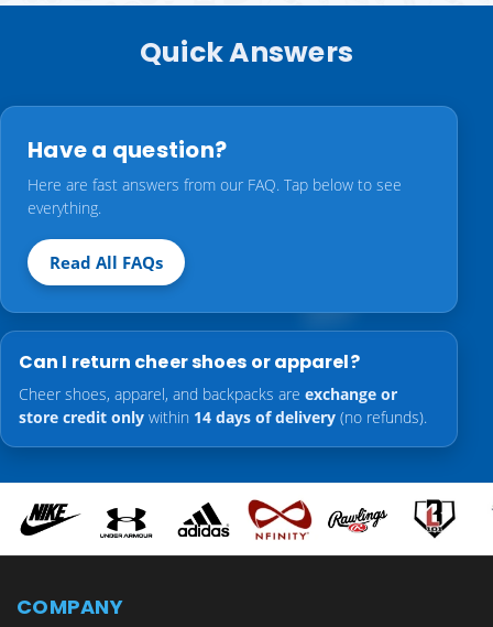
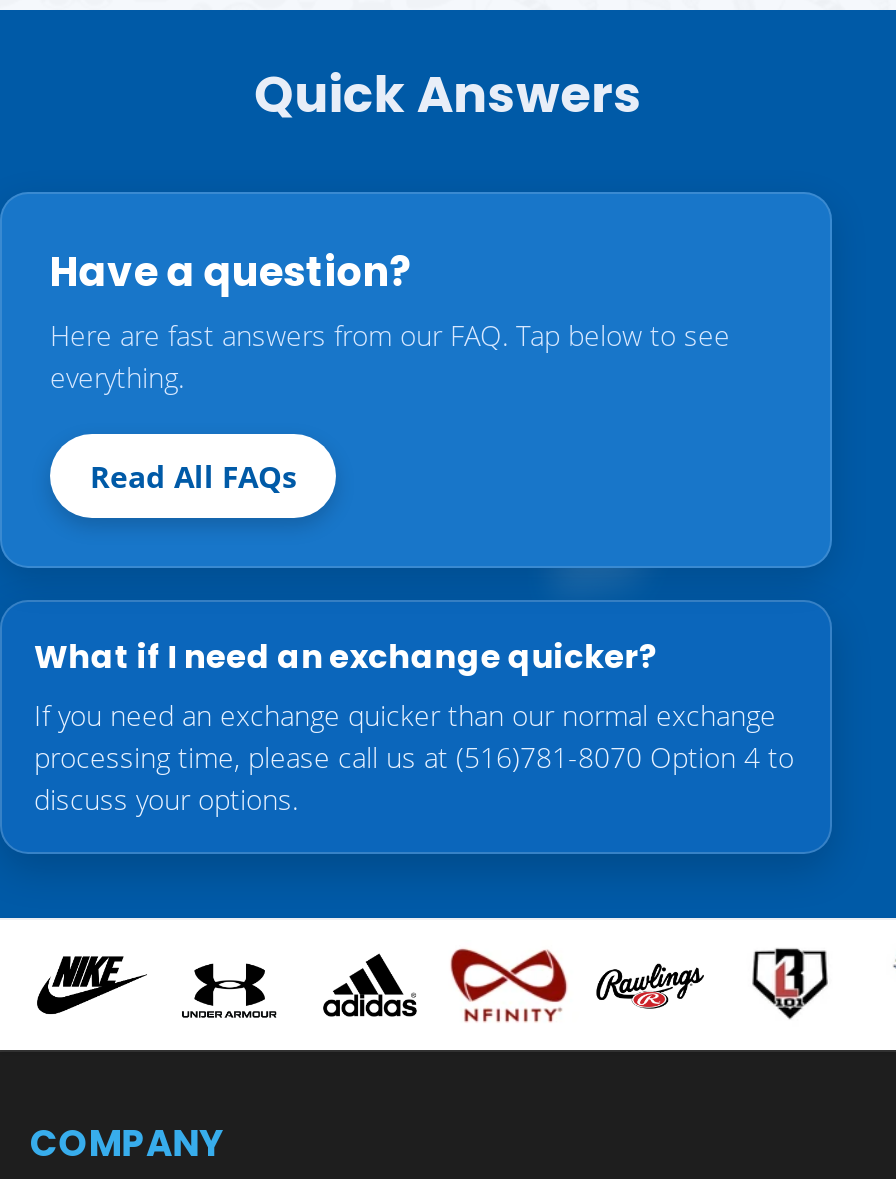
- Can I return cheer shoes or apparel?
- Cheer shoes, apparel, and backpacks are exchange or
- store credit only within 14 days of delivery (no refunds).
+ What if I need an exchange quicker?
+ If you need an exchange quicker than our normal exchange
+ processing time, please call us at (516)781-8070 Option 4 to
+ discuss your options.
